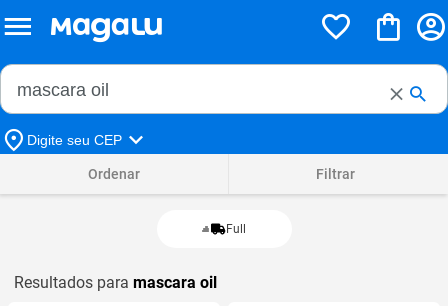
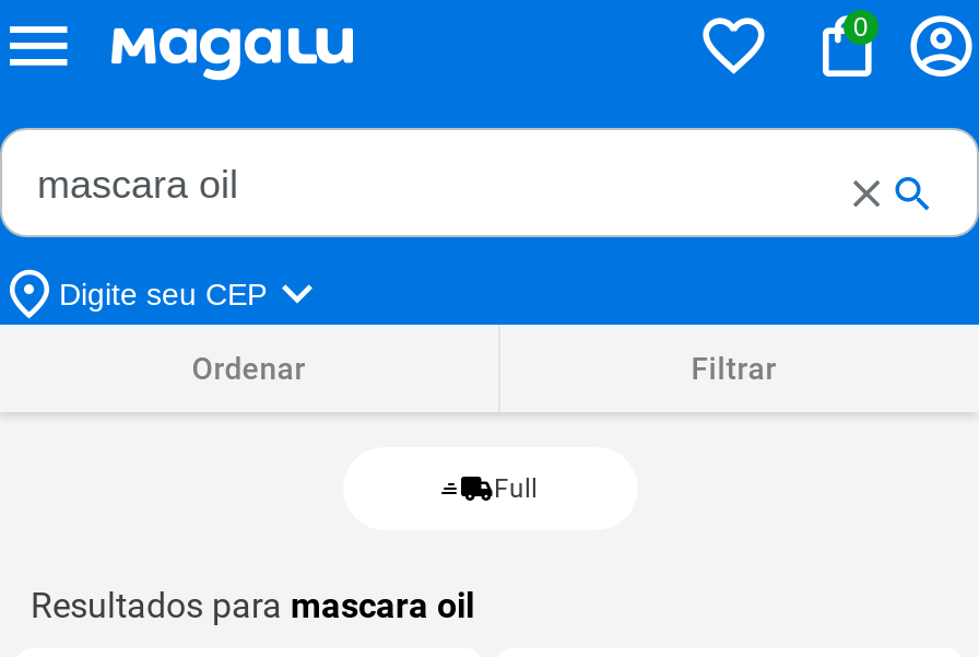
+ 0
